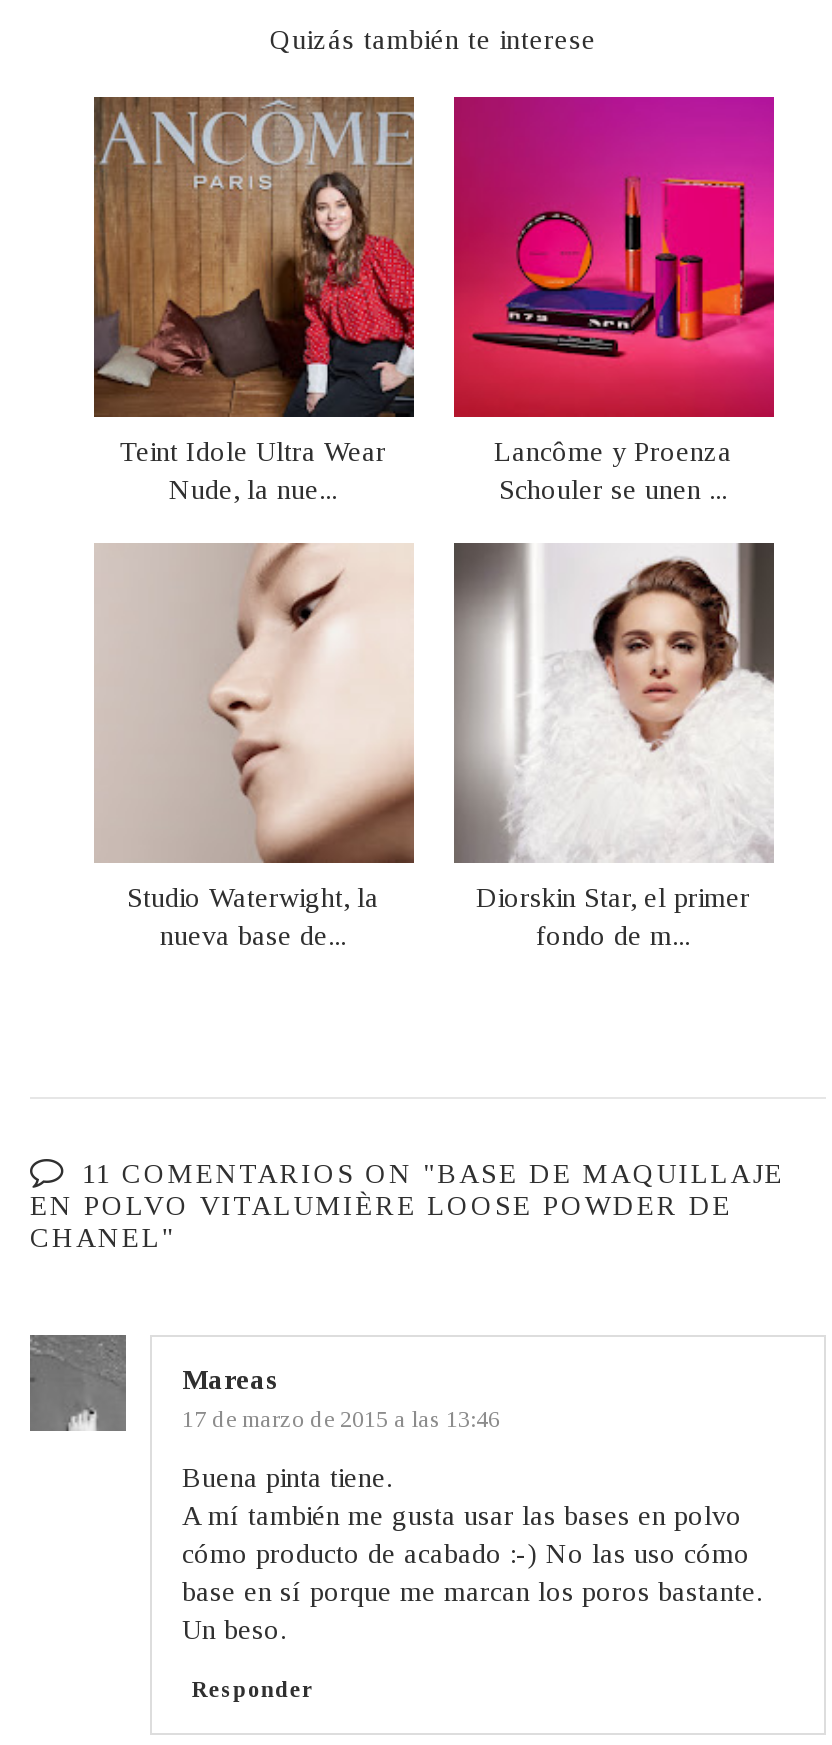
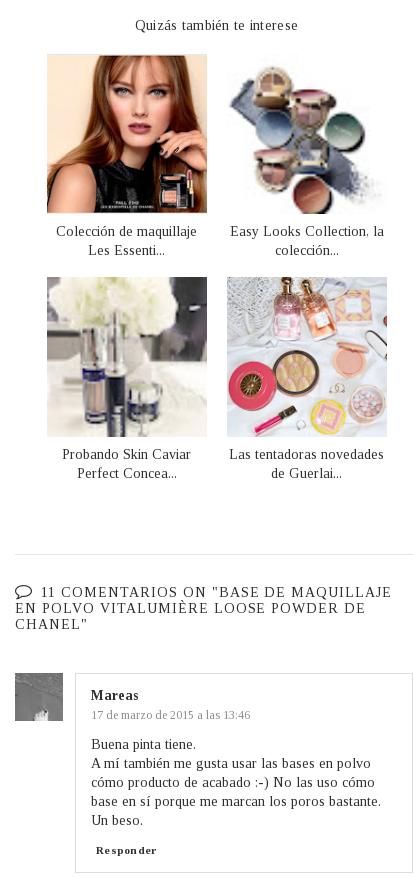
- [image]
- Teint Idole Ultra Wear
- Nude, la nue...
+ [image]
+ Colección de maquillaje
+ Les Essenti...

- [image]
- Lancôme y Proenza
- Schouler se unen ...
+ [image]
+ Easy Looks Collection, la
+ colección...

- [image]
- Studio Waterwight, la
- nueva base de...
+ [image]
+ Probando Skin Caviar
+ Perfect Concea...

- [image]
- Diorskin Star, el primer
- fondo de m...
+ [image]
+ Las tentadoras novedades
+ de Guerlai...
